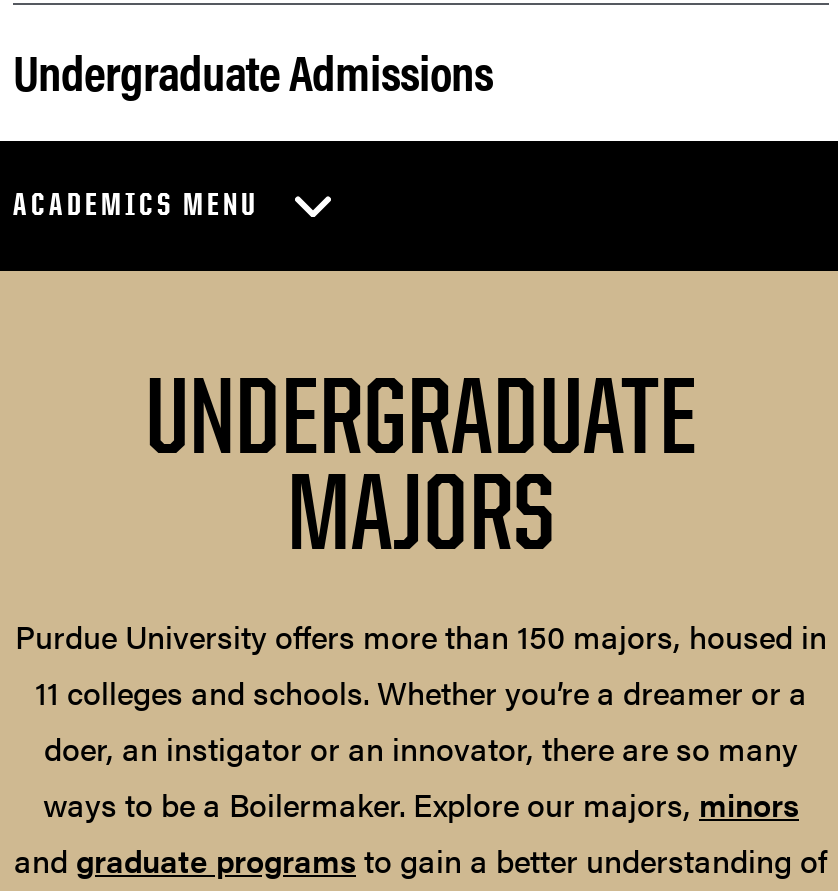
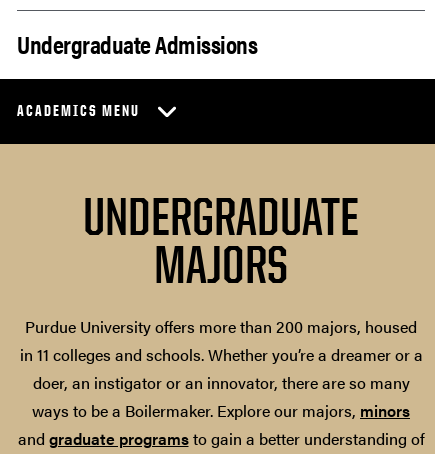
- Purdue University offers more than 150 majors, housed in
- 11 colleges and schools. Whether you’re a dreamer or a
+ Purdue University offers more than 200 majors, housed
+ in 11 colleges and schools. Whether you’re a dreamer or a
